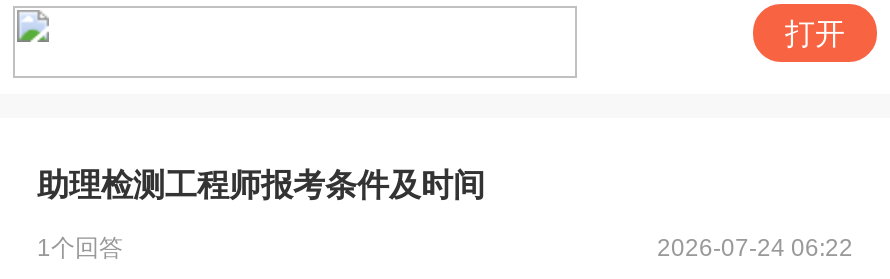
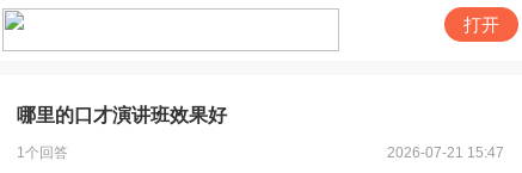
- 助理检测工程师报考条件及时间
+ 哪里的口才演讲班效果好

- 2026-07-24 06:22
+ 2026-07-21 15:47
